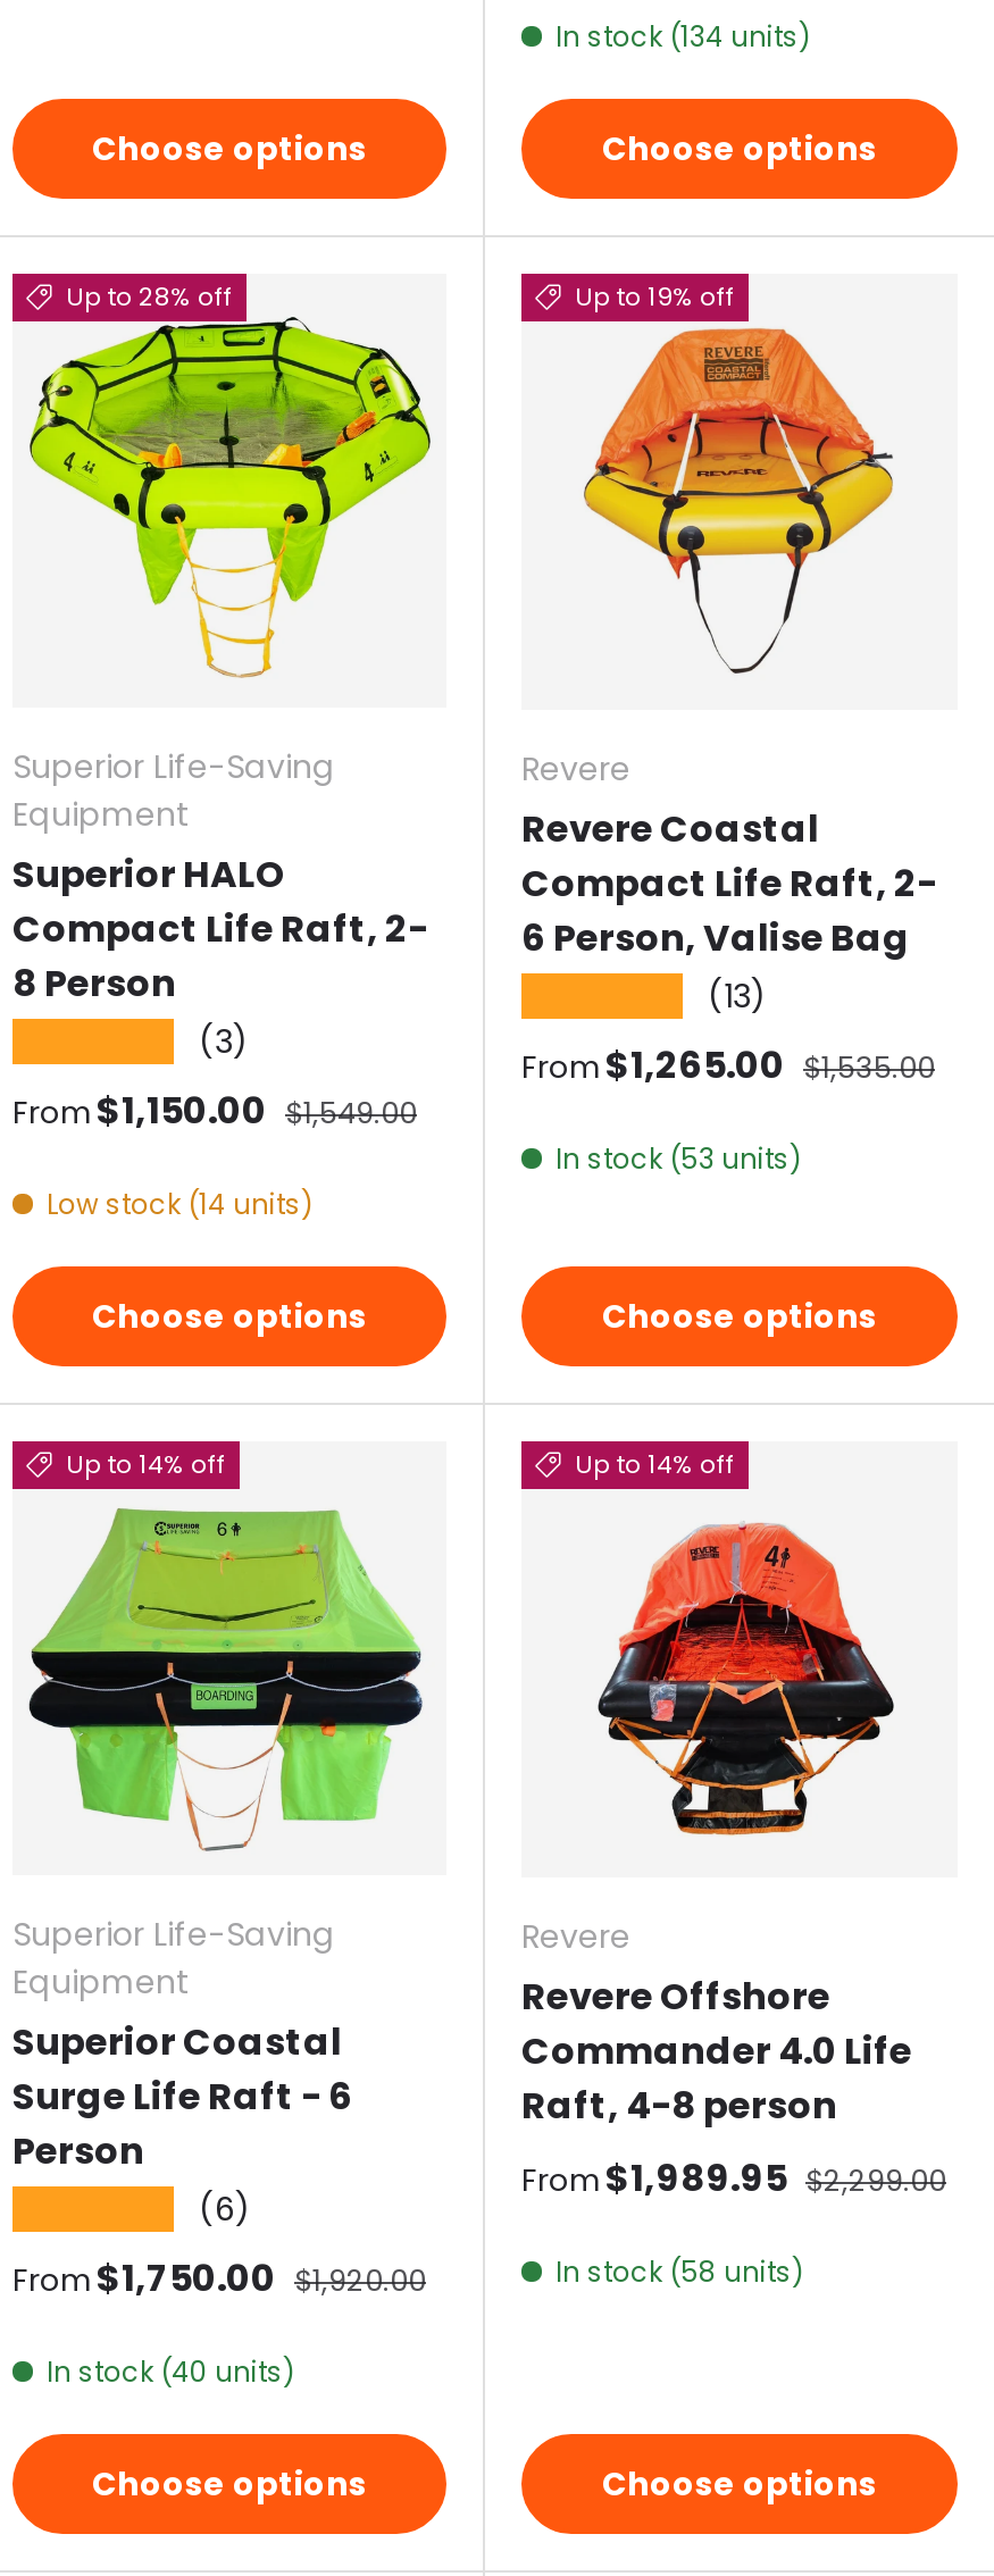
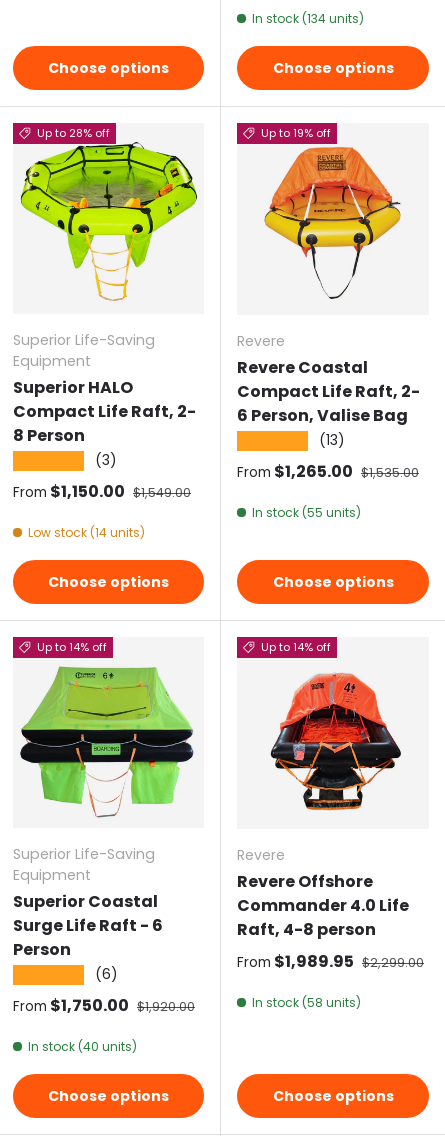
- In stock (53 units)
+ In stock (55 units)
